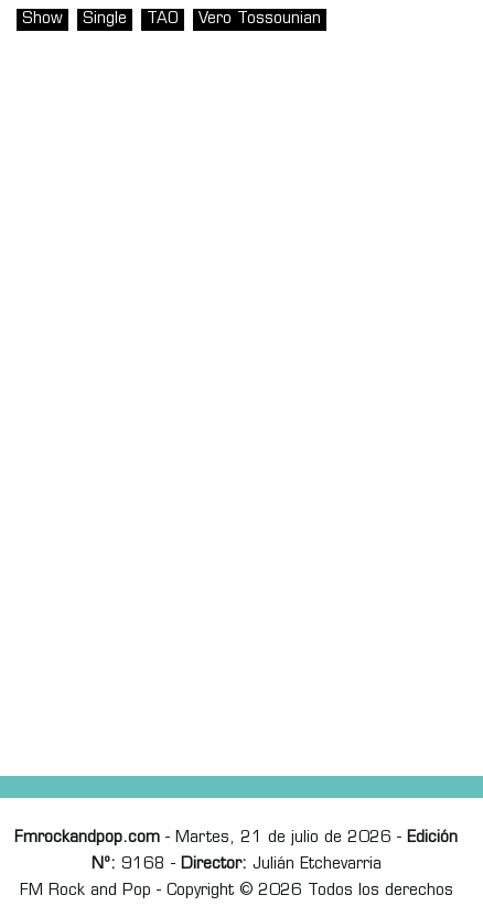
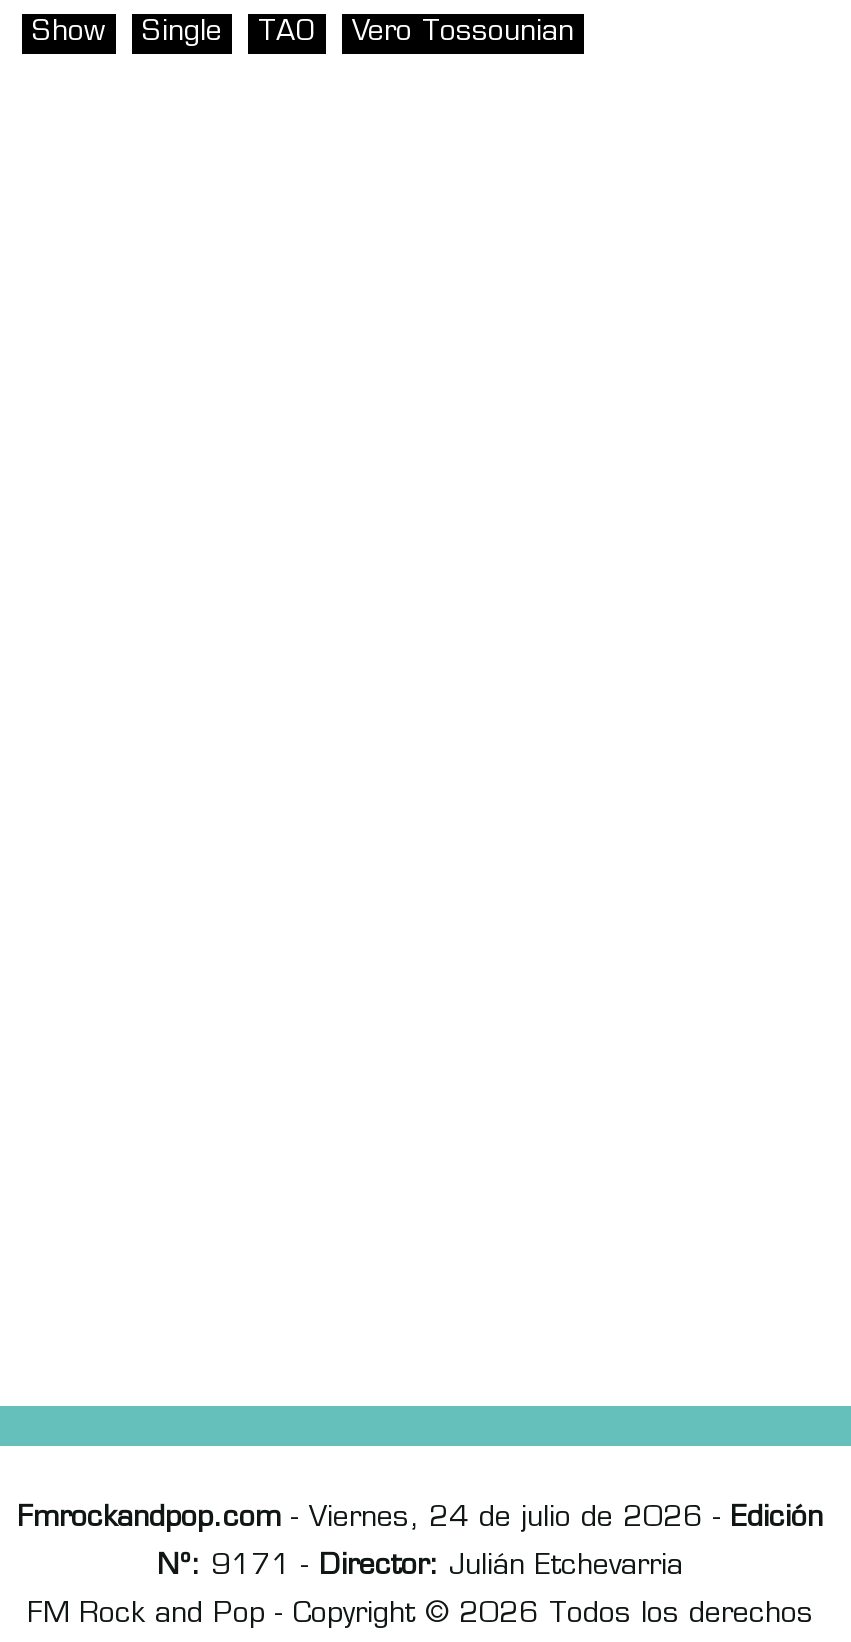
- Fmrockandpop.com - Martes, 21 de julio de 2026 - Edición
+ Fmrockandpop.com - Viernes, 24 de julio de 2026 - Edición

- Nº: 9168 - Director: Julián Etchevarria
+ Nº: 9171 - Director: Julián Etchevarria
